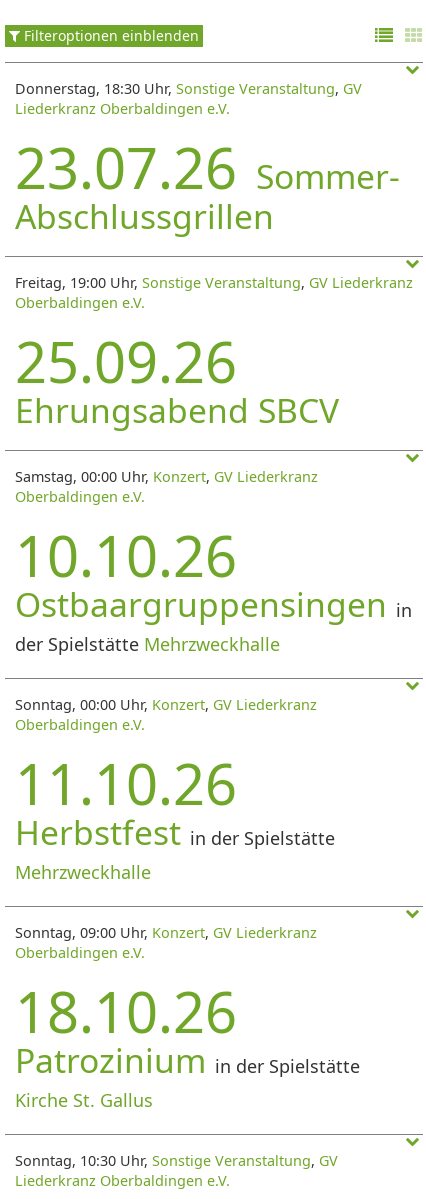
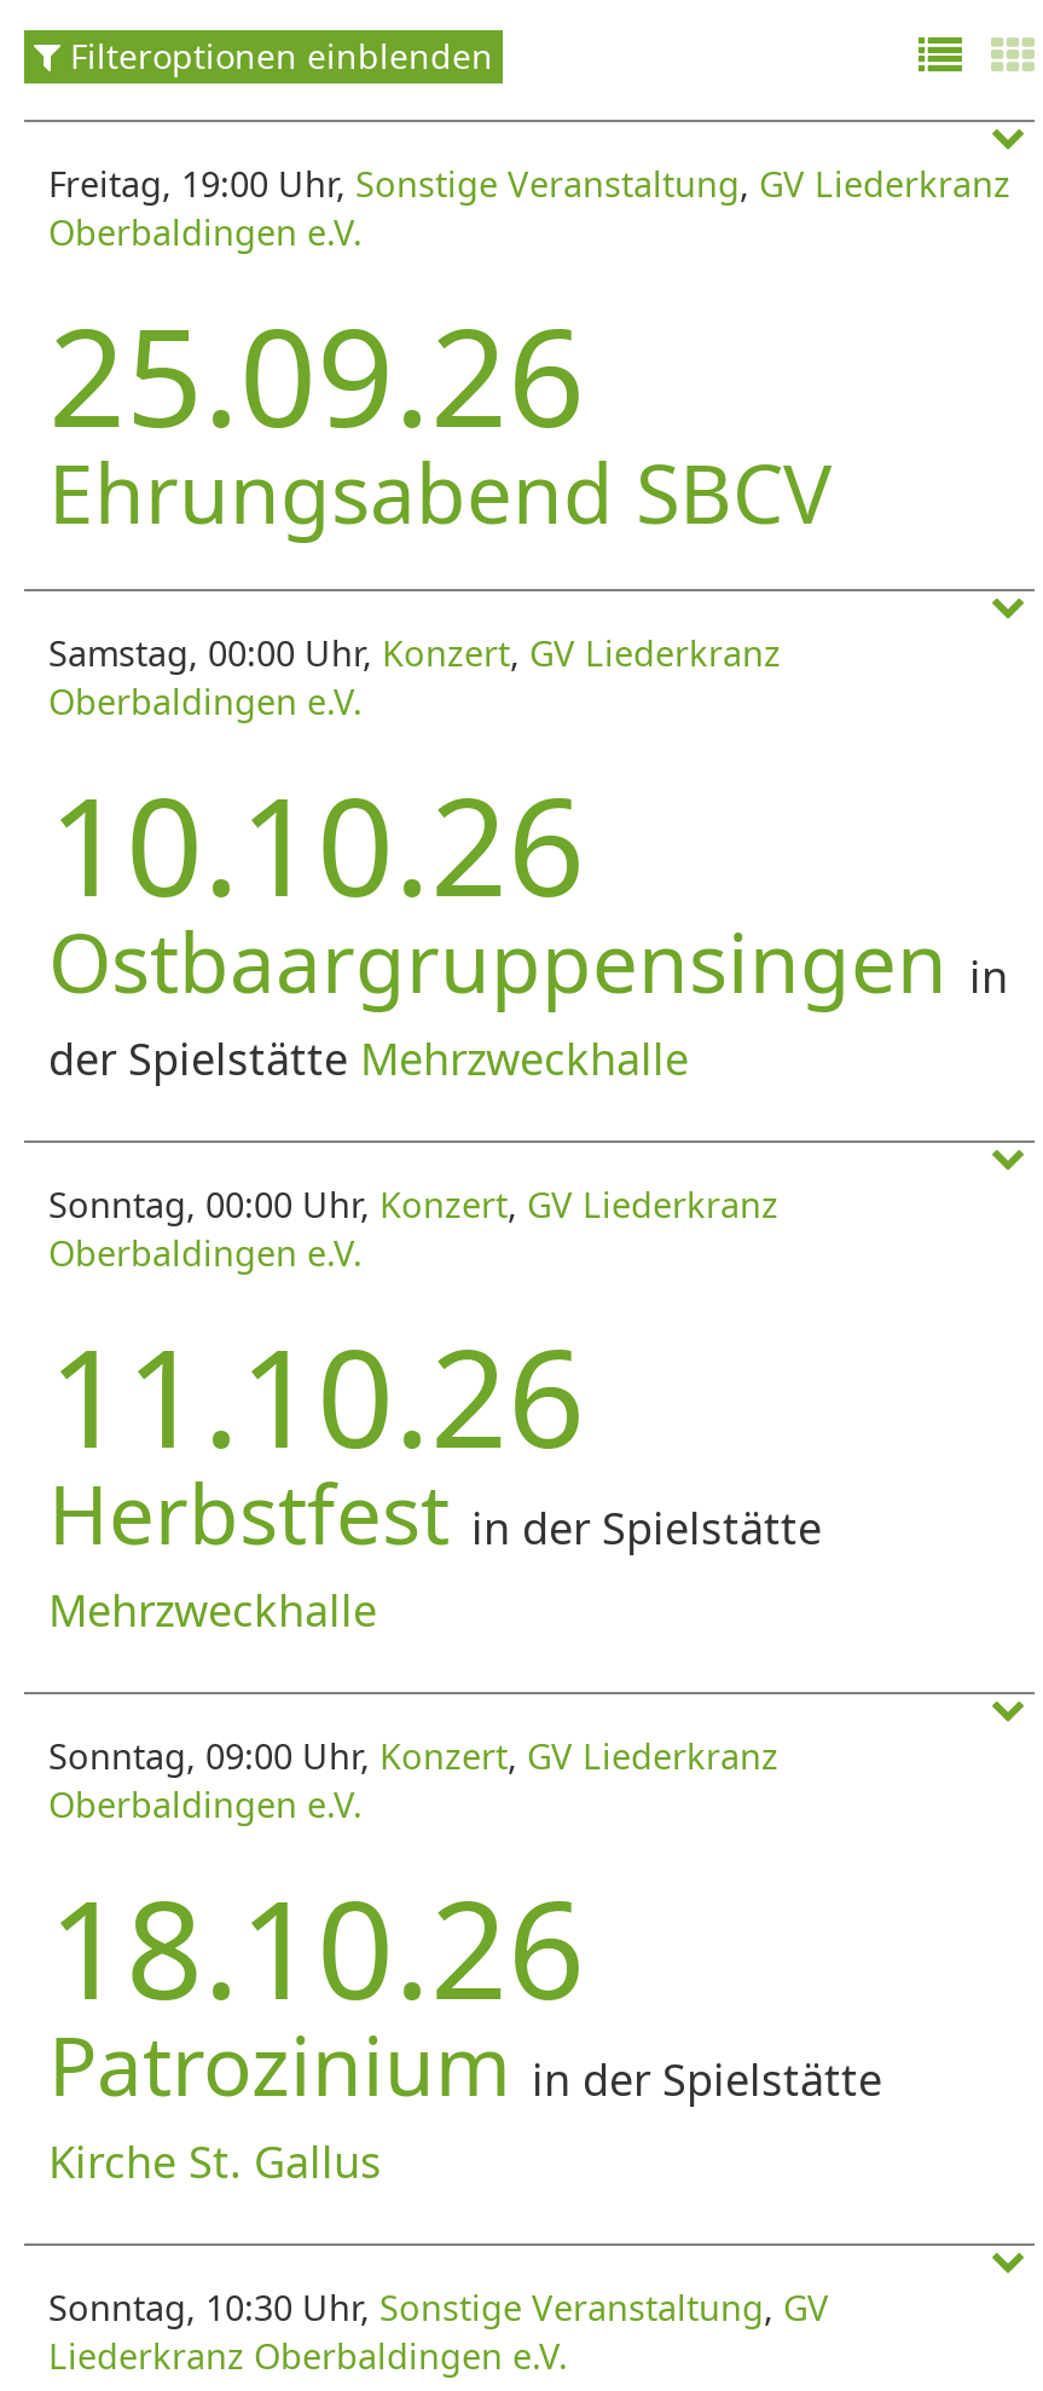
- Donnerstag, 18:30 Uhr, Sonstige Veranstaltung, GV
- Liederkranz Oberbaldingen e.V.
- 23.07.26 Sommer-
- Abschlussgrillen
